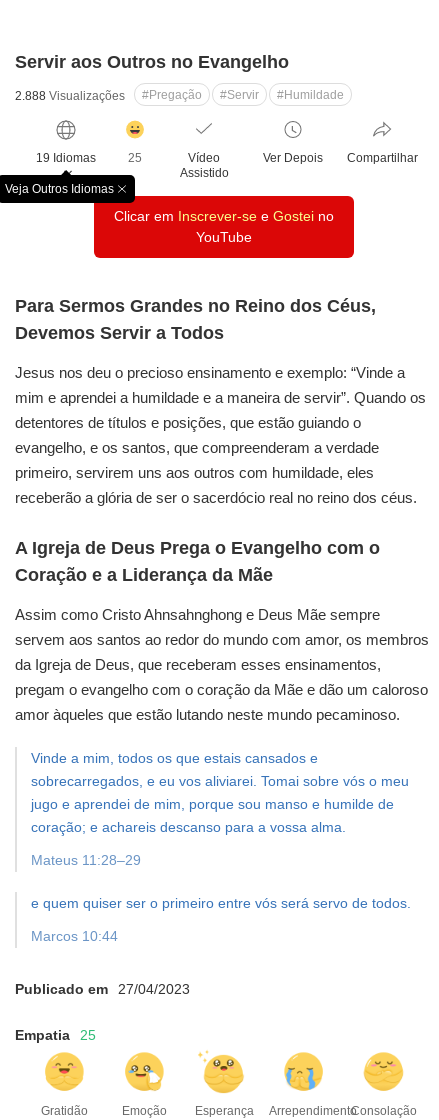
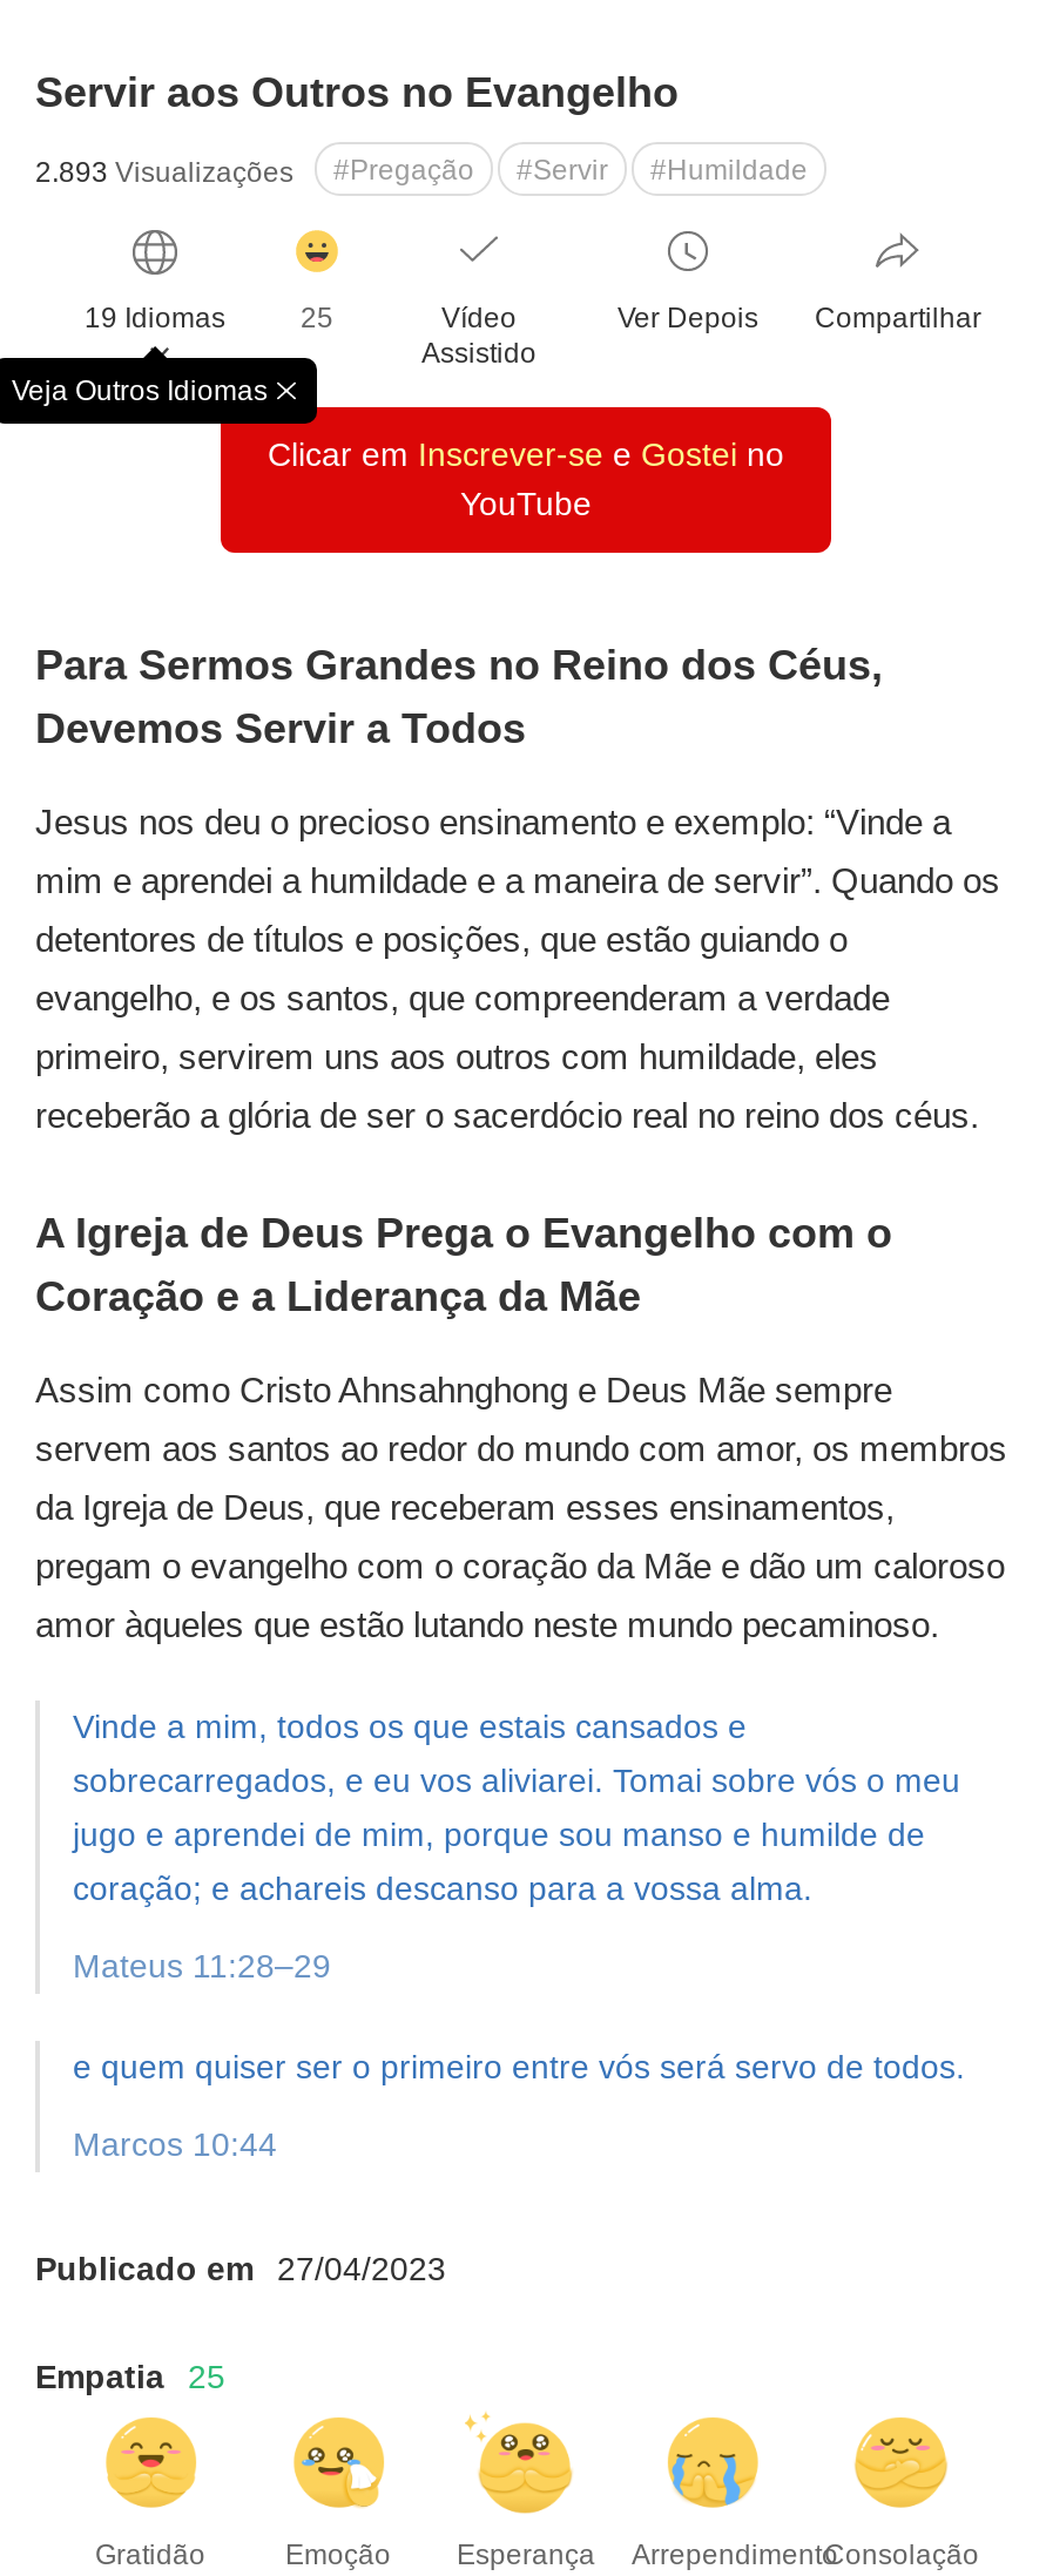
- 2.888 Visualizações
+ 2.893 Visualizações
